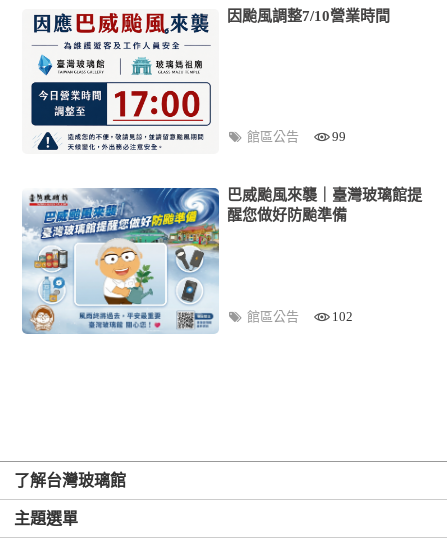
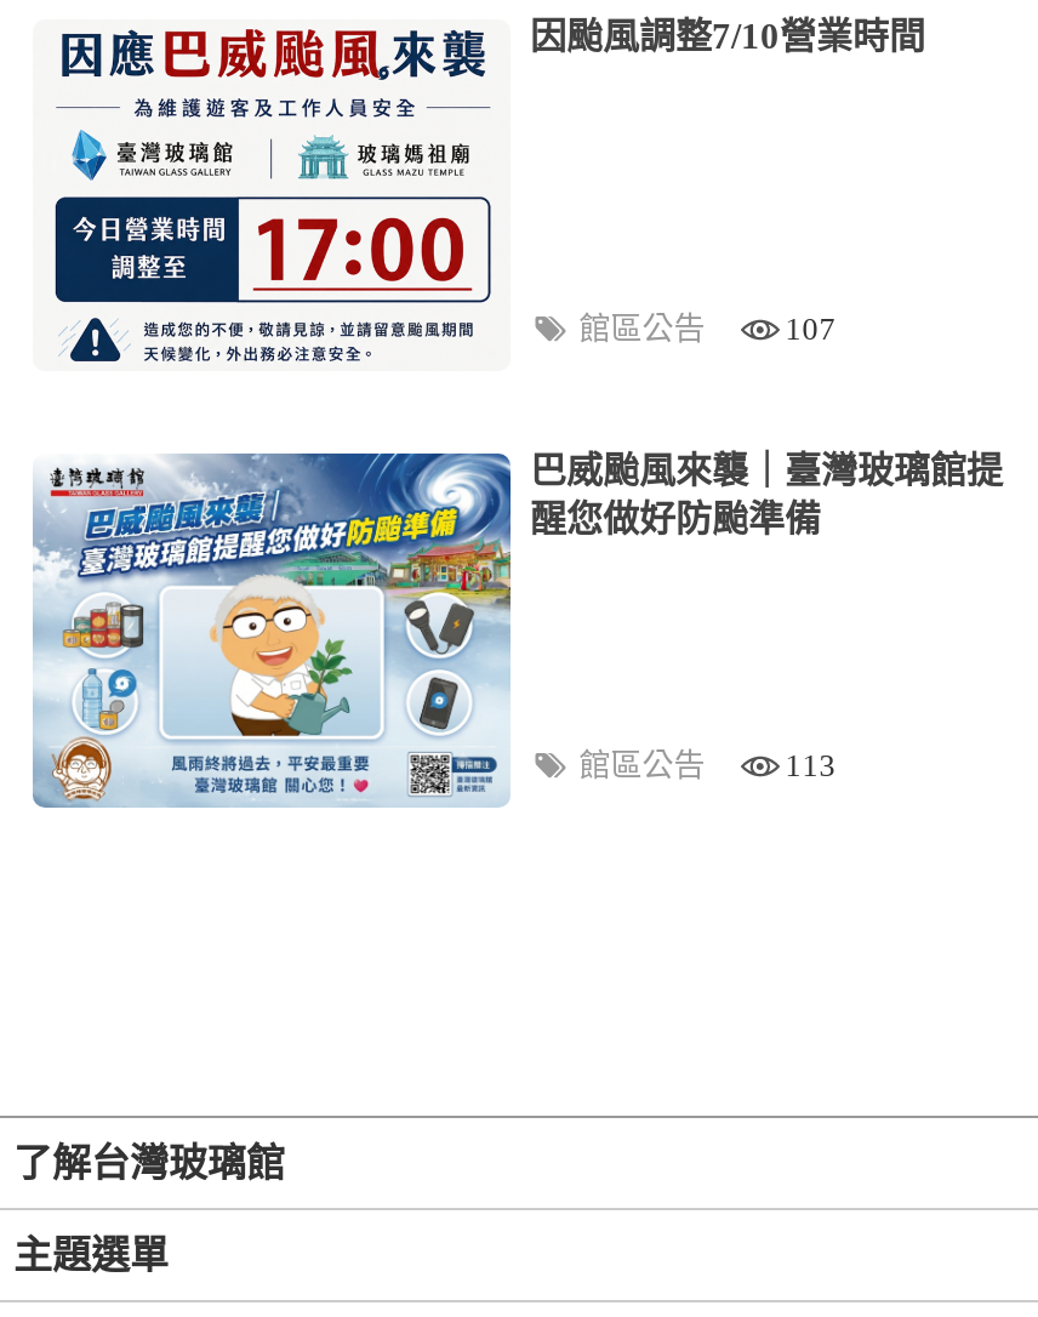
- 99
+ 107

- 102
+ 113
